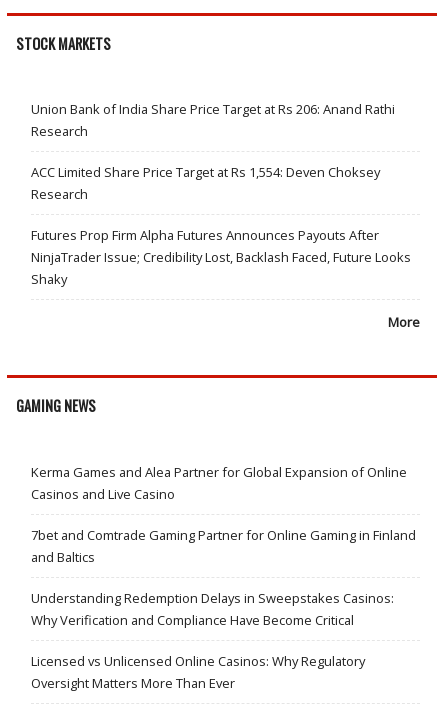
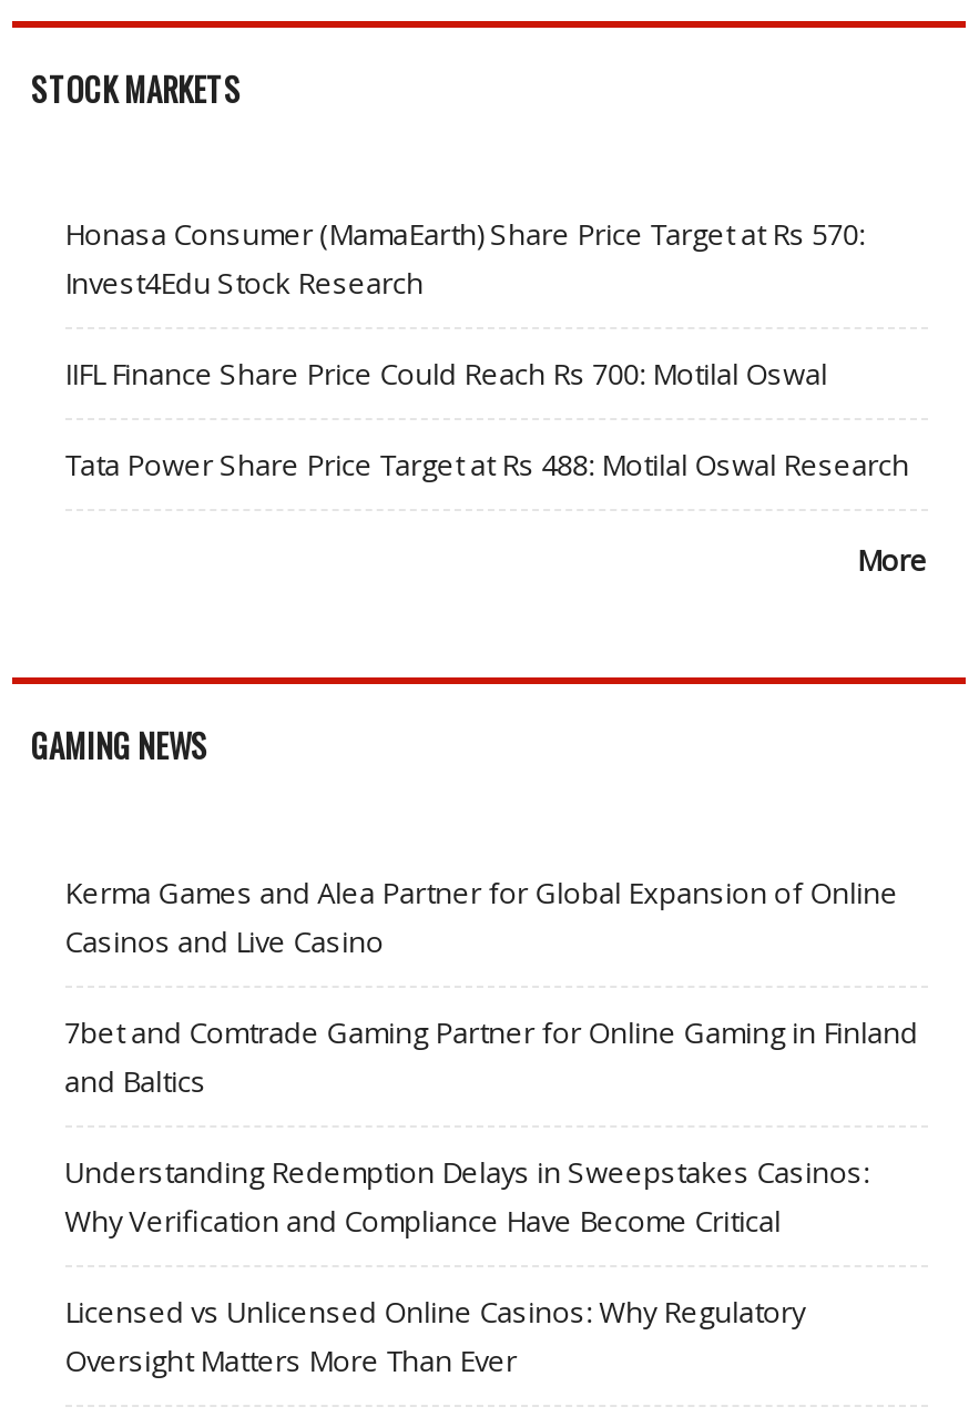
- Union Bank of India Share Price Target at Rs 206: Anand Rathi
- Research
+ Honasa Consumer (MamaEarth) Share Price Target at Rs 570:
+ Invest4Edu Stock Research

- ACC Limited Share Price Target at Rs 1,554: Deven Choksey
- Research
+ IIFL Finance Share Price Could Reach Rs 700: Motilal Oswal

- Futures Prop Firm Alpha Futures Announces Payouts After
- NinjaTrader Issue; Credibility Lost, Backlash Faced, Future Looks
- Shaky
+ Tata Power Share Price Target at Rs 488: Motilal Oswal Research
